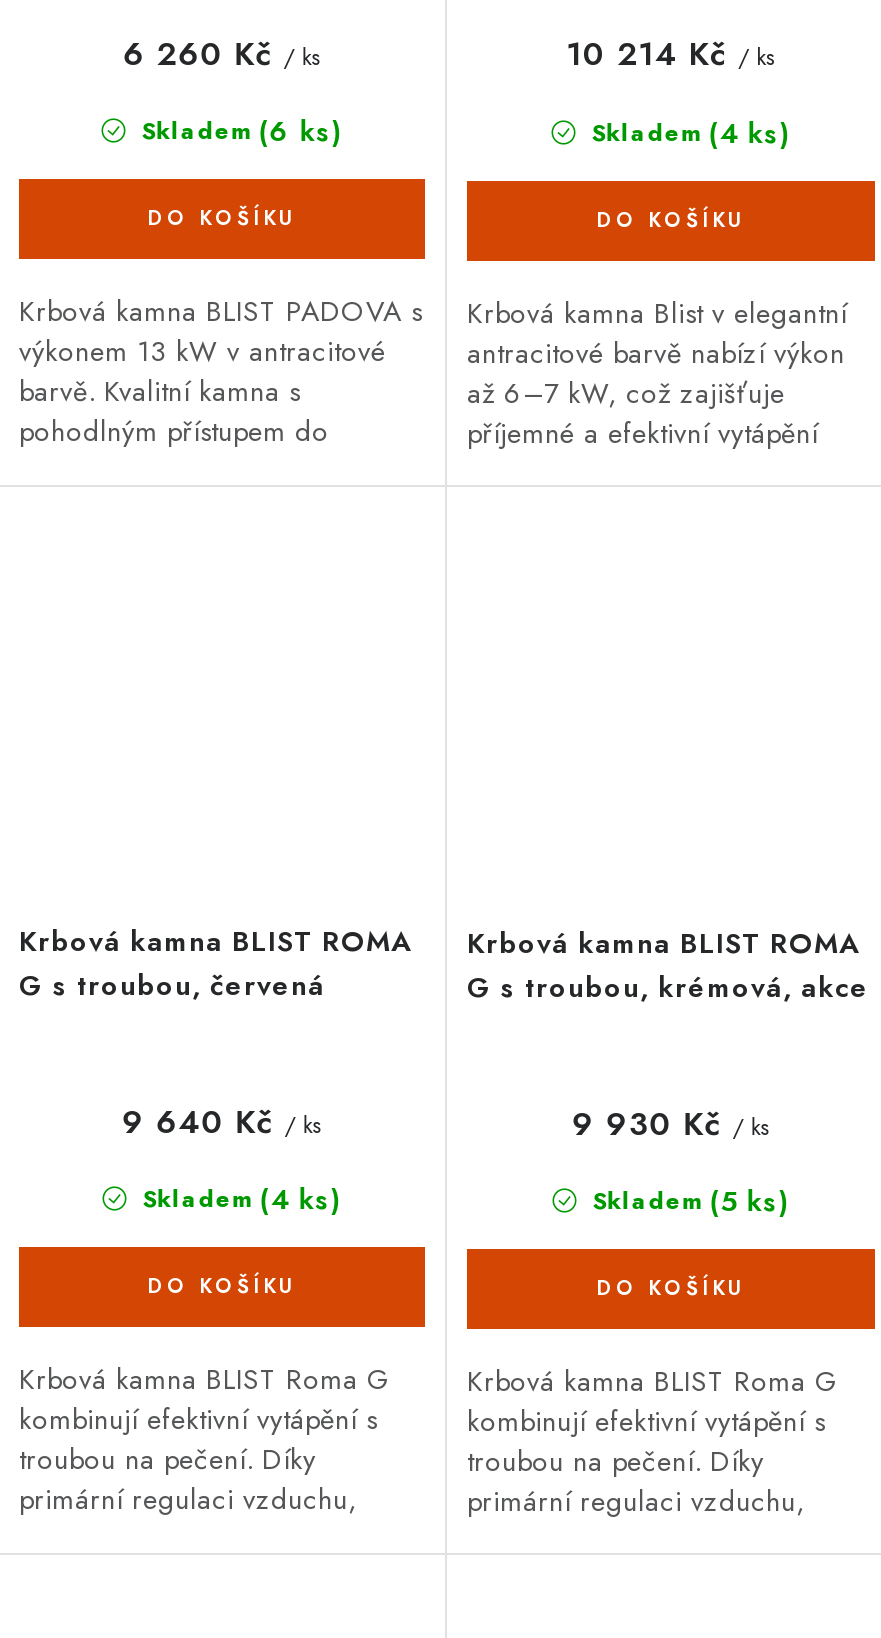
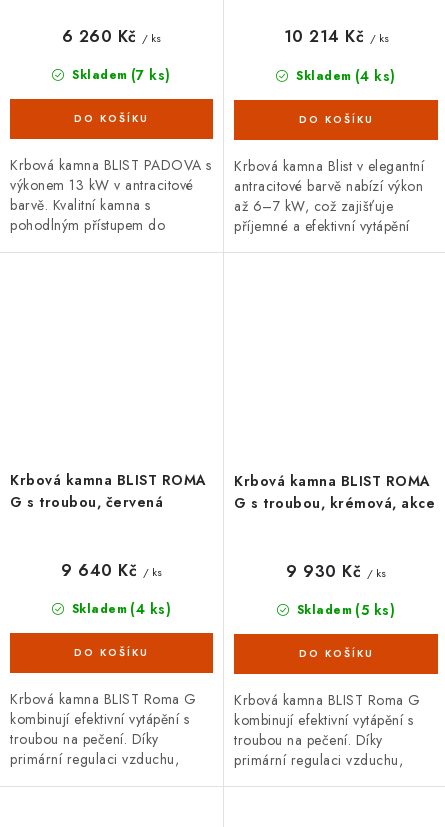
- Skladem (6 ks)
+ Skladem (7 ks)
